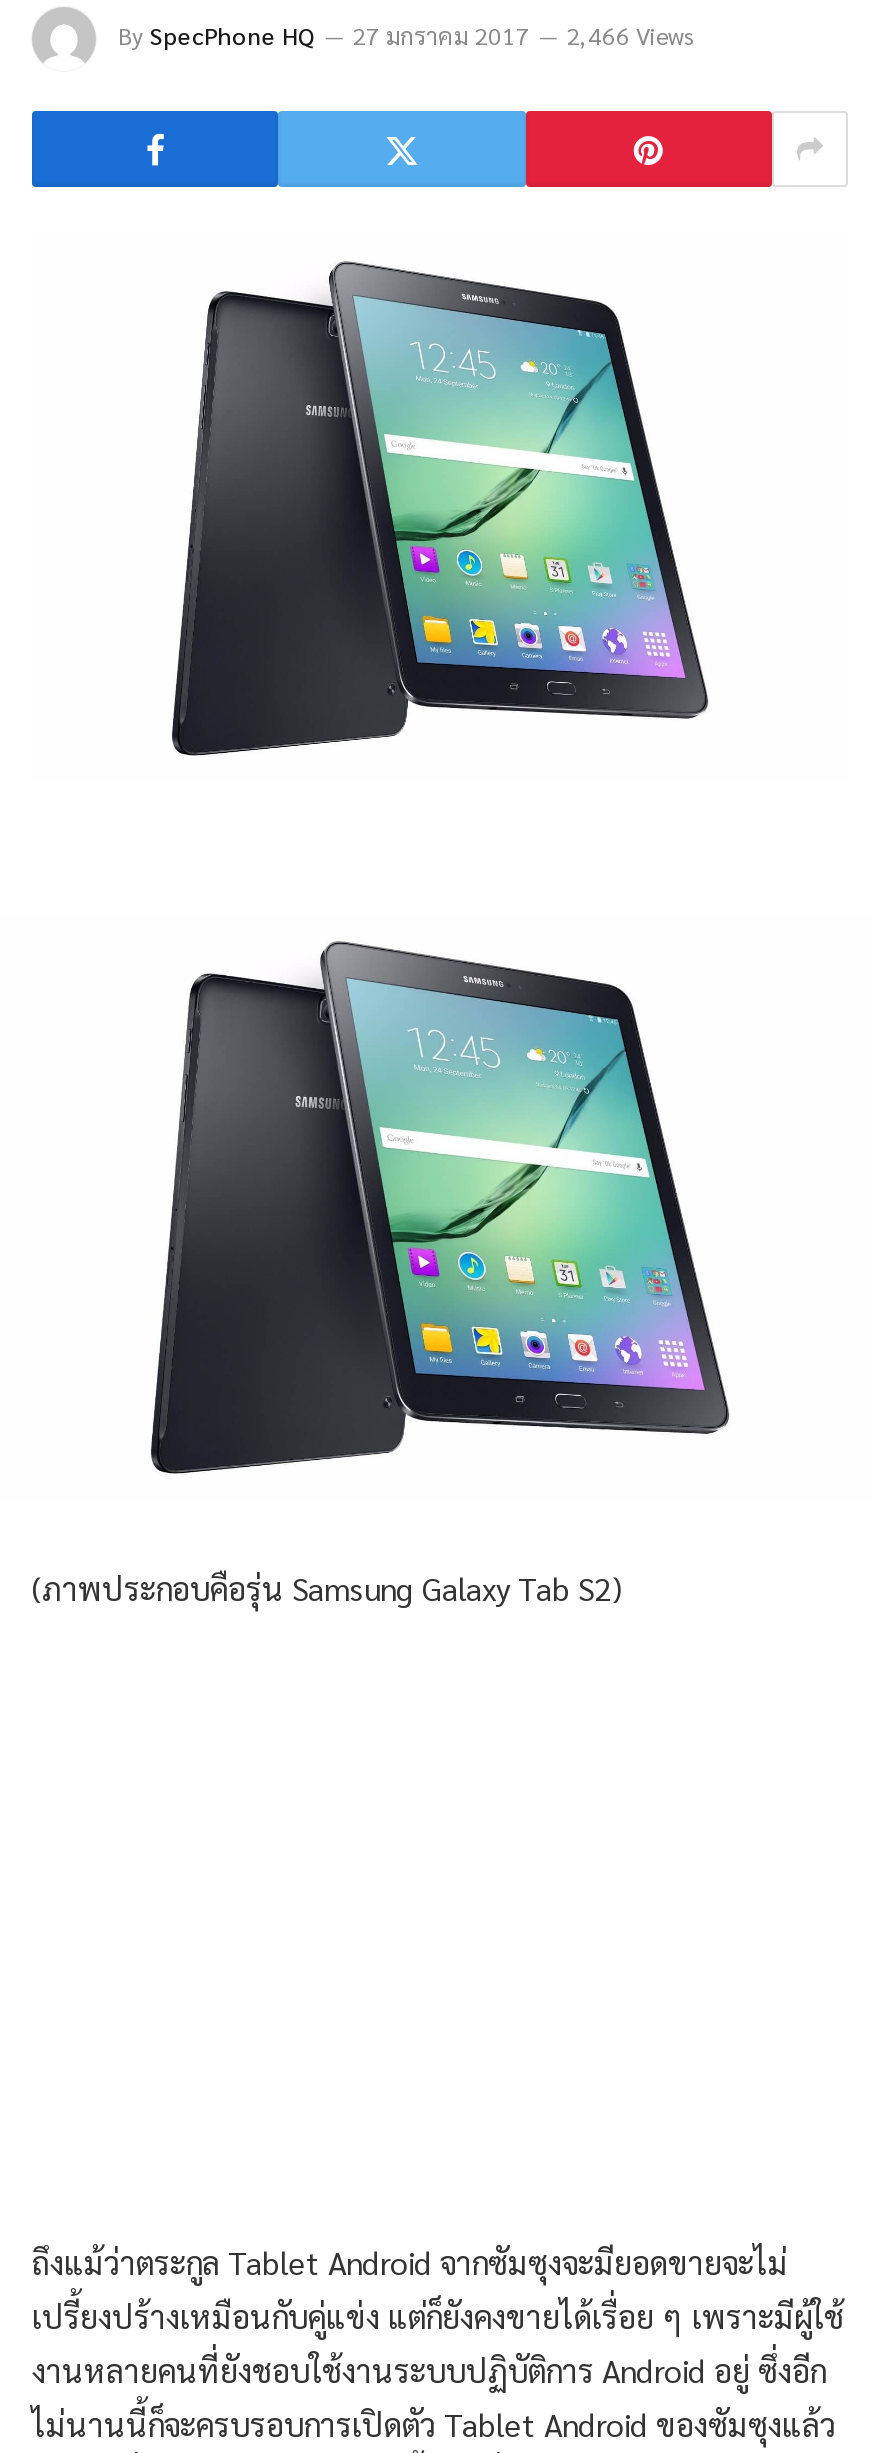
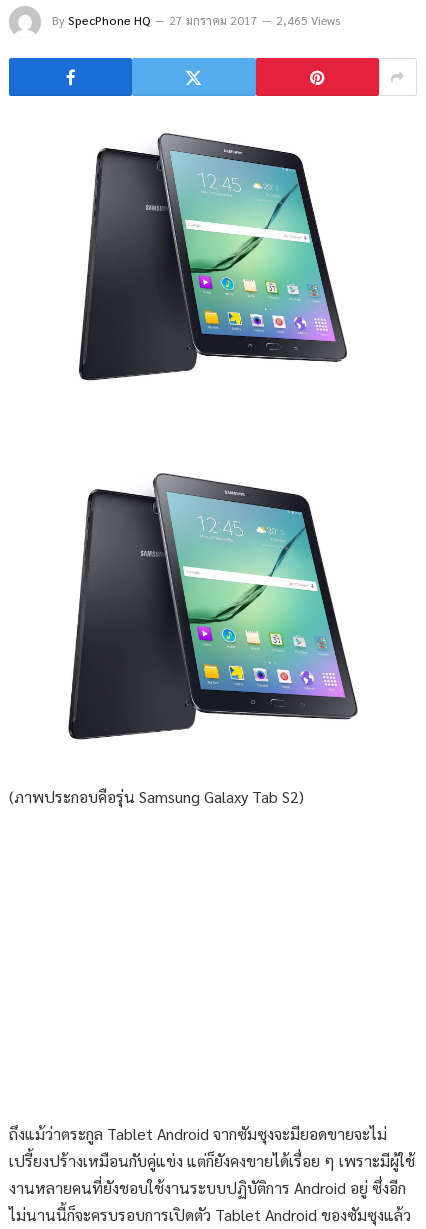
- By SpecPhone HQ 27 มกราคม 2017 2,466 Views
+ By SpecPhone HQ 27 มกราคม 2017 2,465 Views
